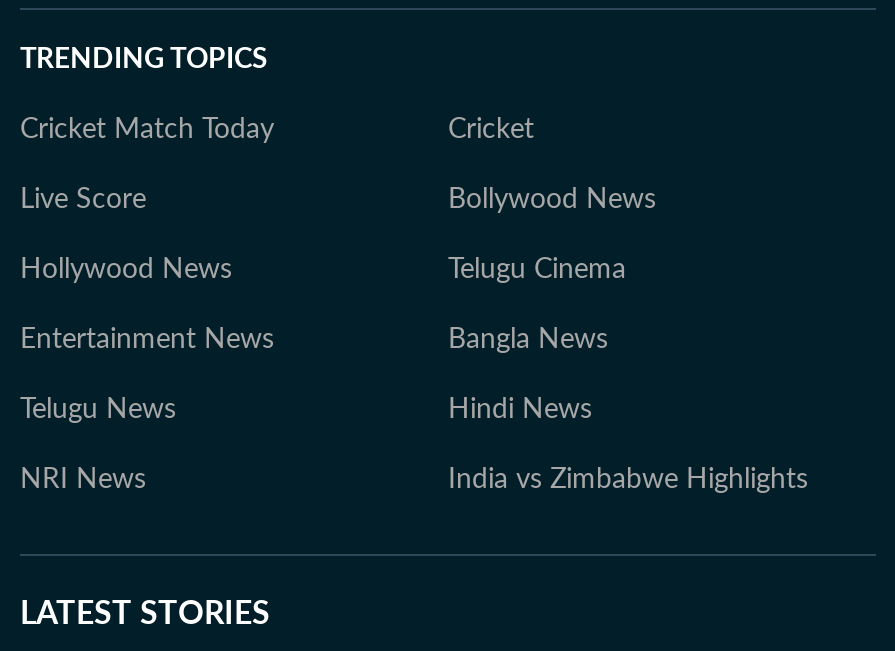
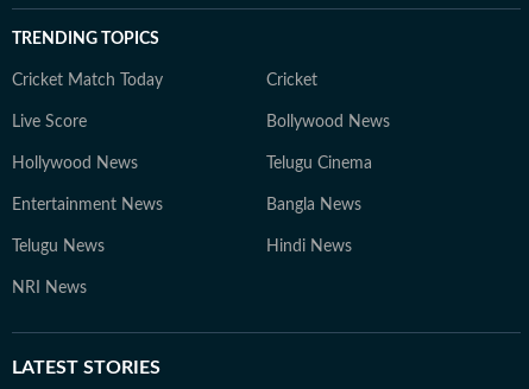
- India vs Zimbabwe Highlights
